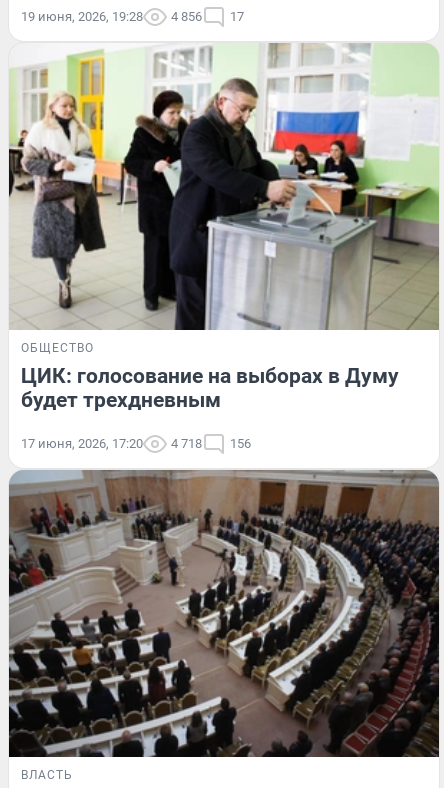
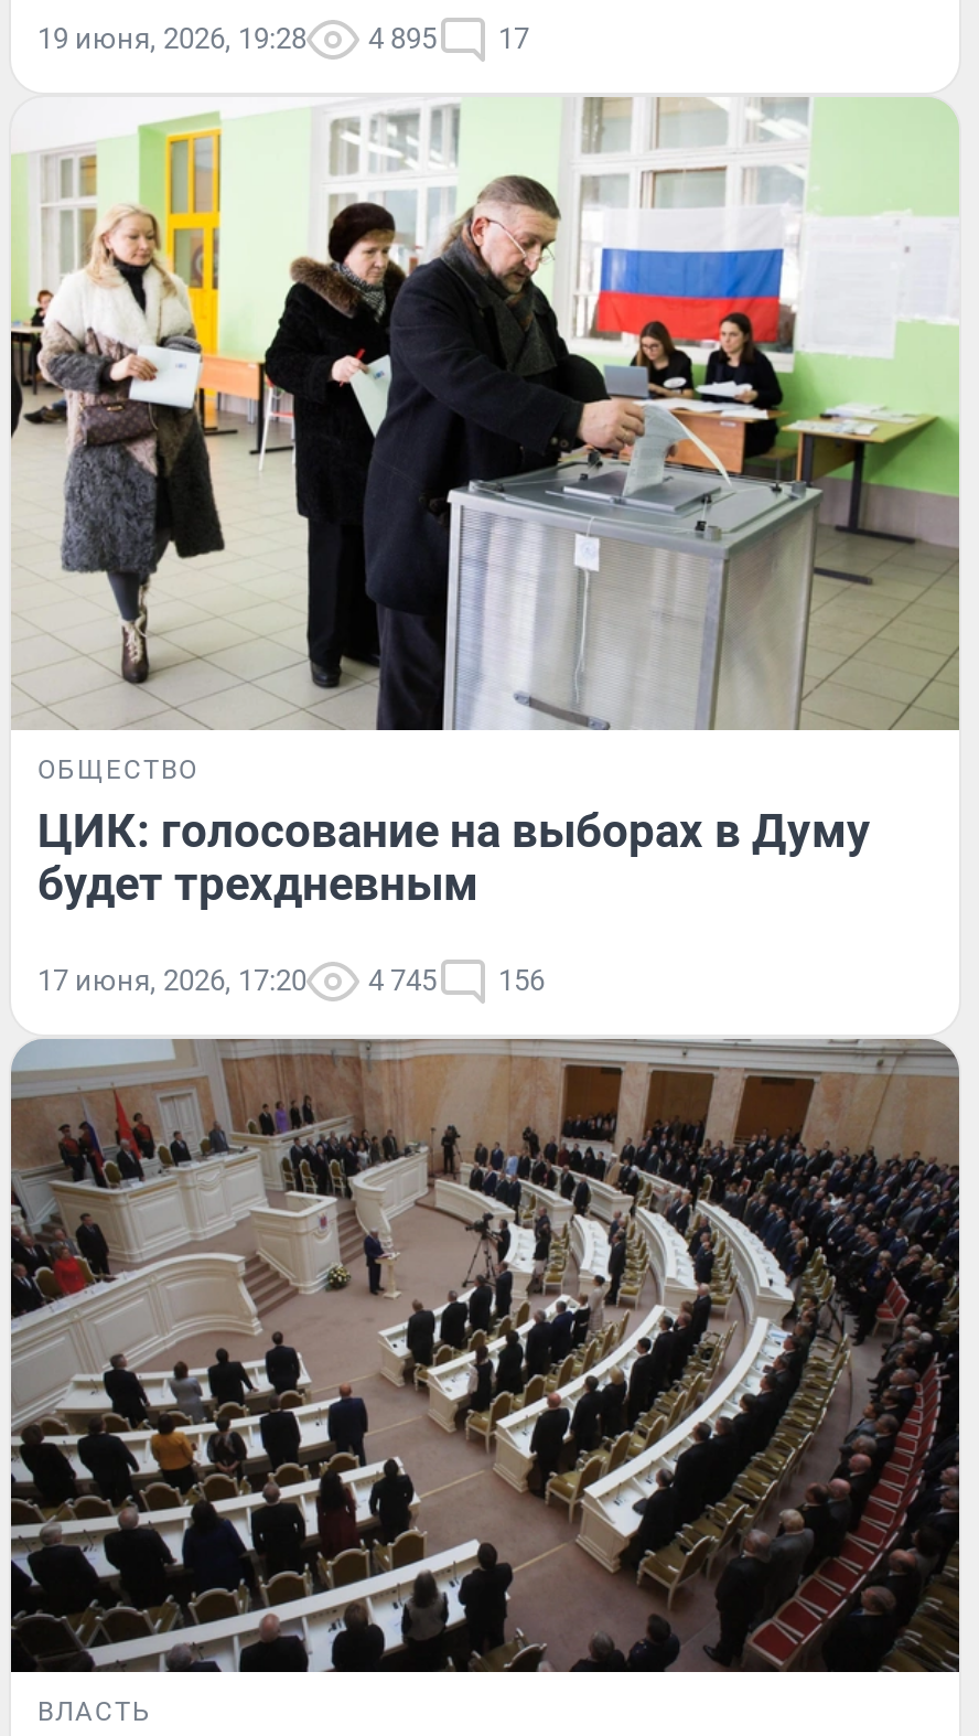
- 19 июня, 2026, 19:28 4 856 17
+ 19 июня, 2026, 19:28 4 895 17

- 17 июня, 2026, 17:20 4 718 156
+ 17 июня, 2026, 17:20 4 745 156
